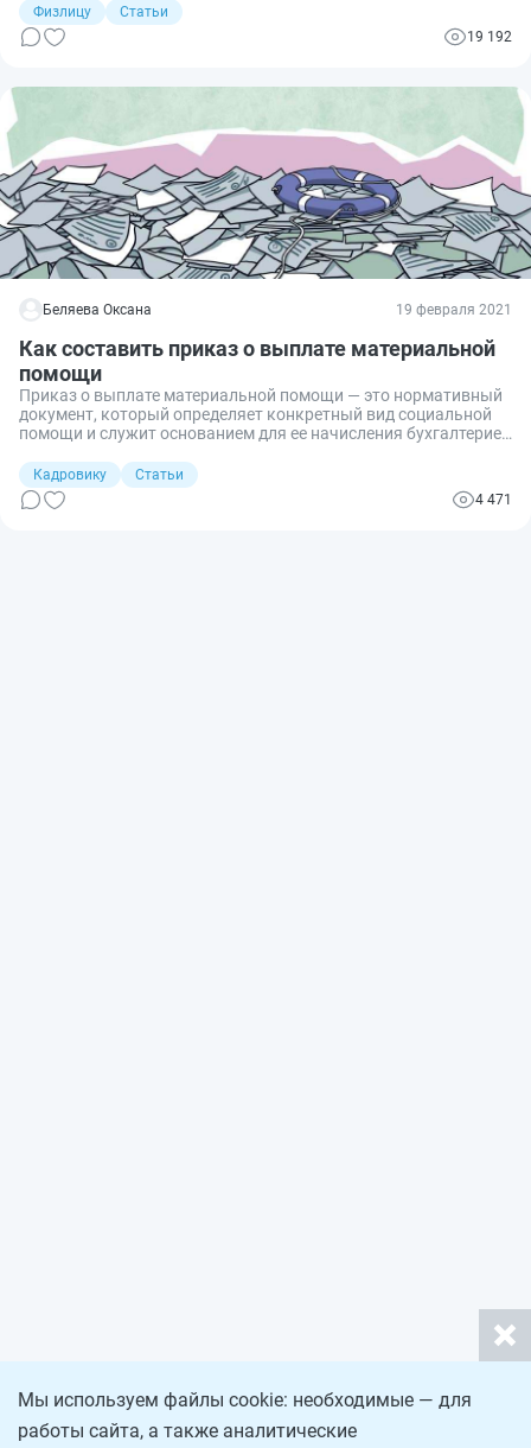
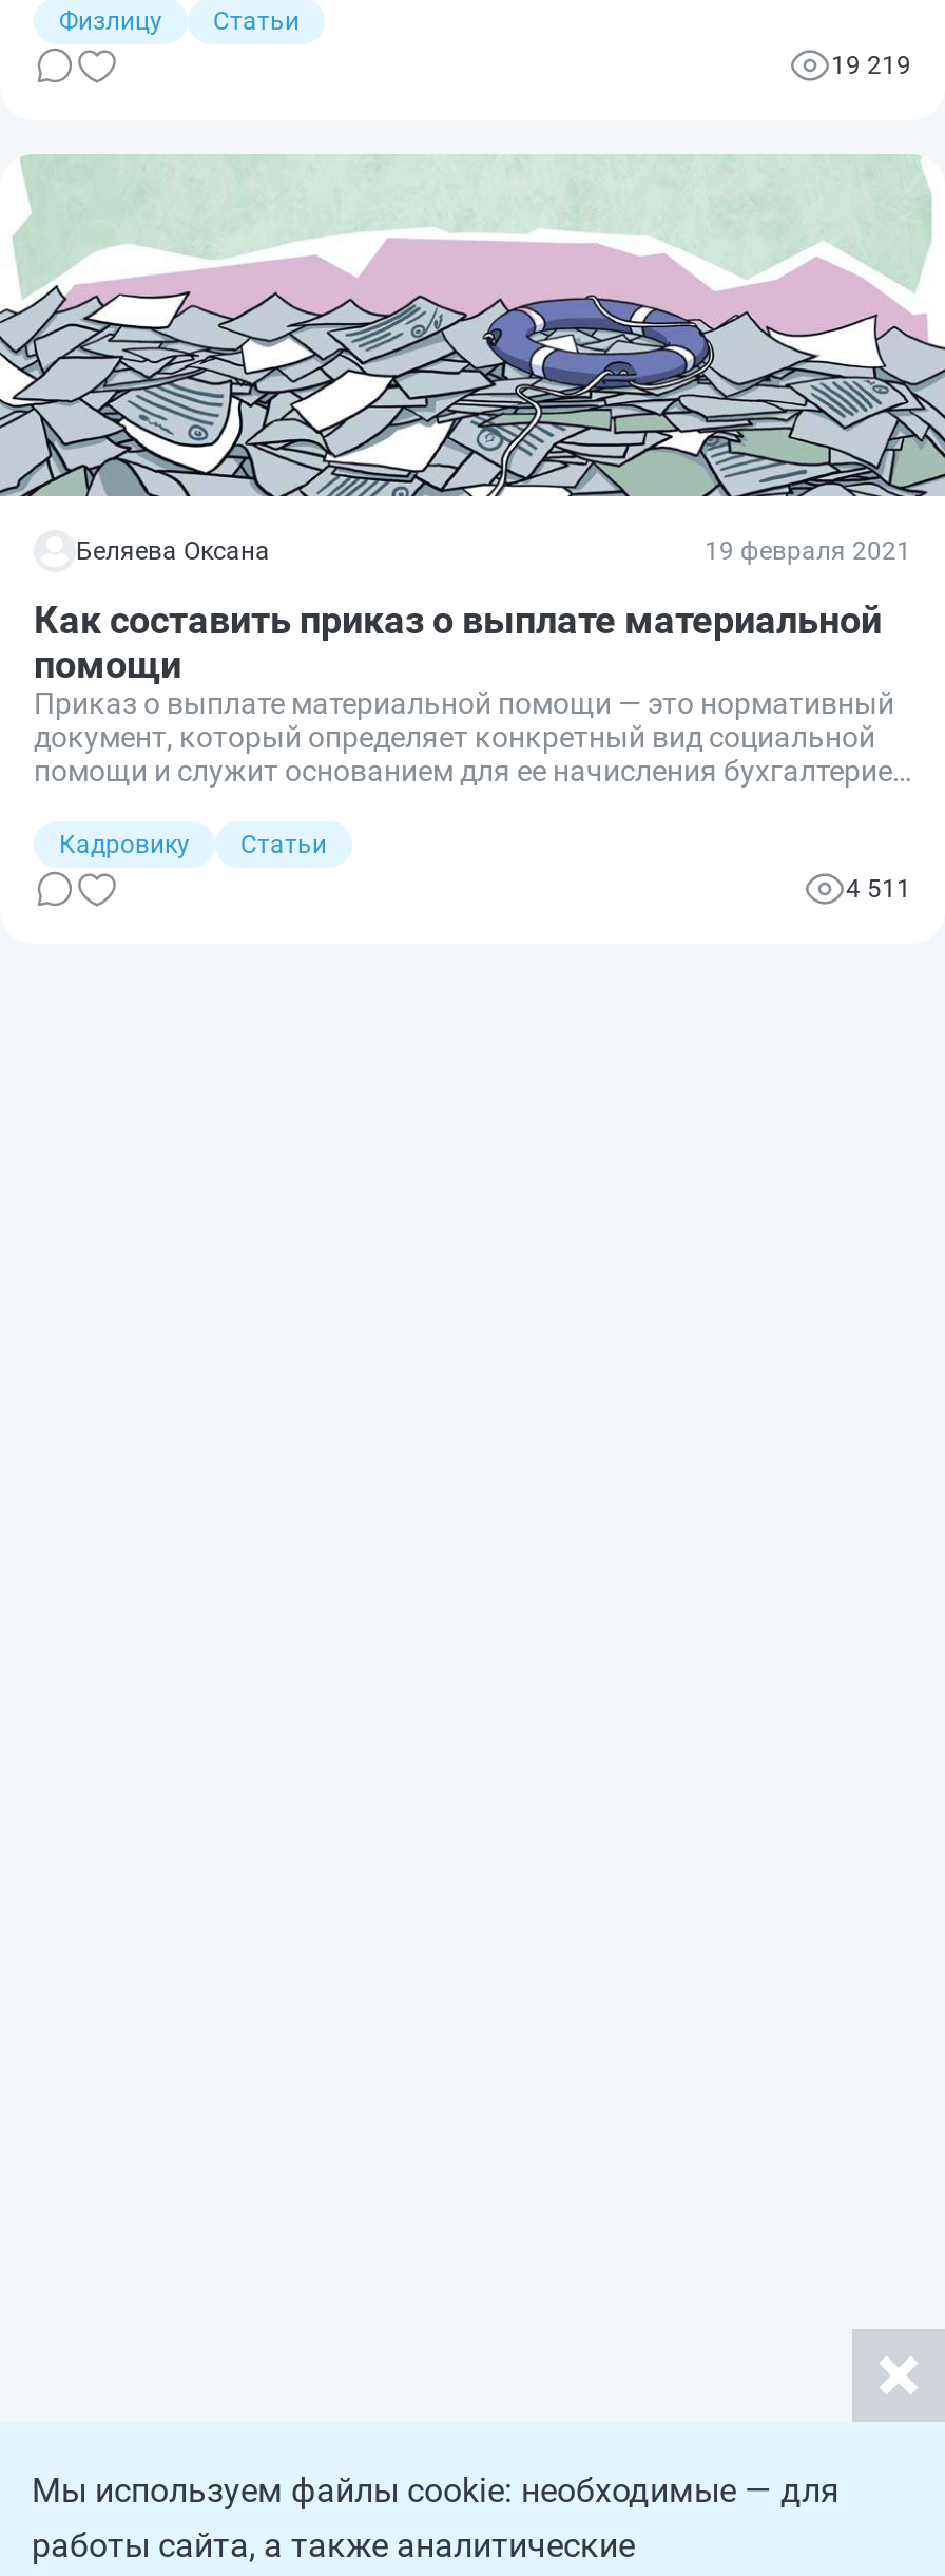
- 19 192
+ 19 219

- 4 471
+ 4 511
